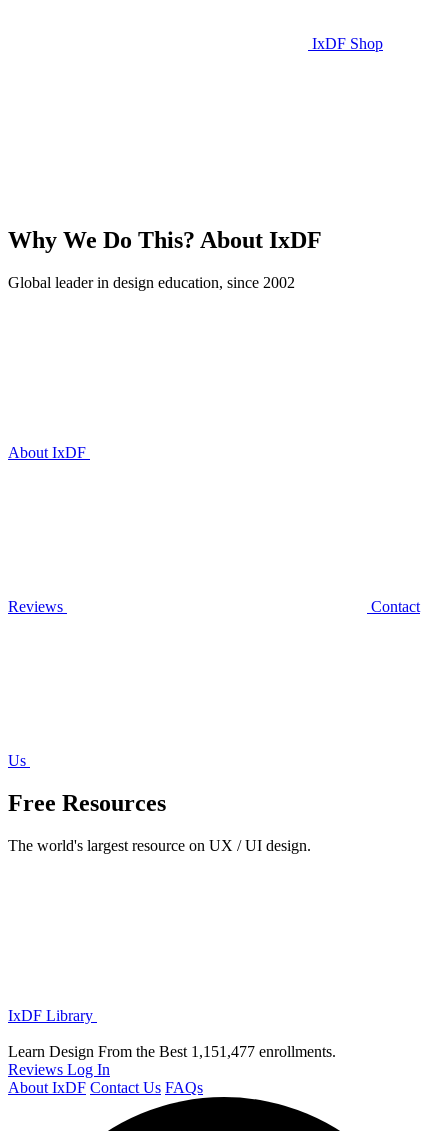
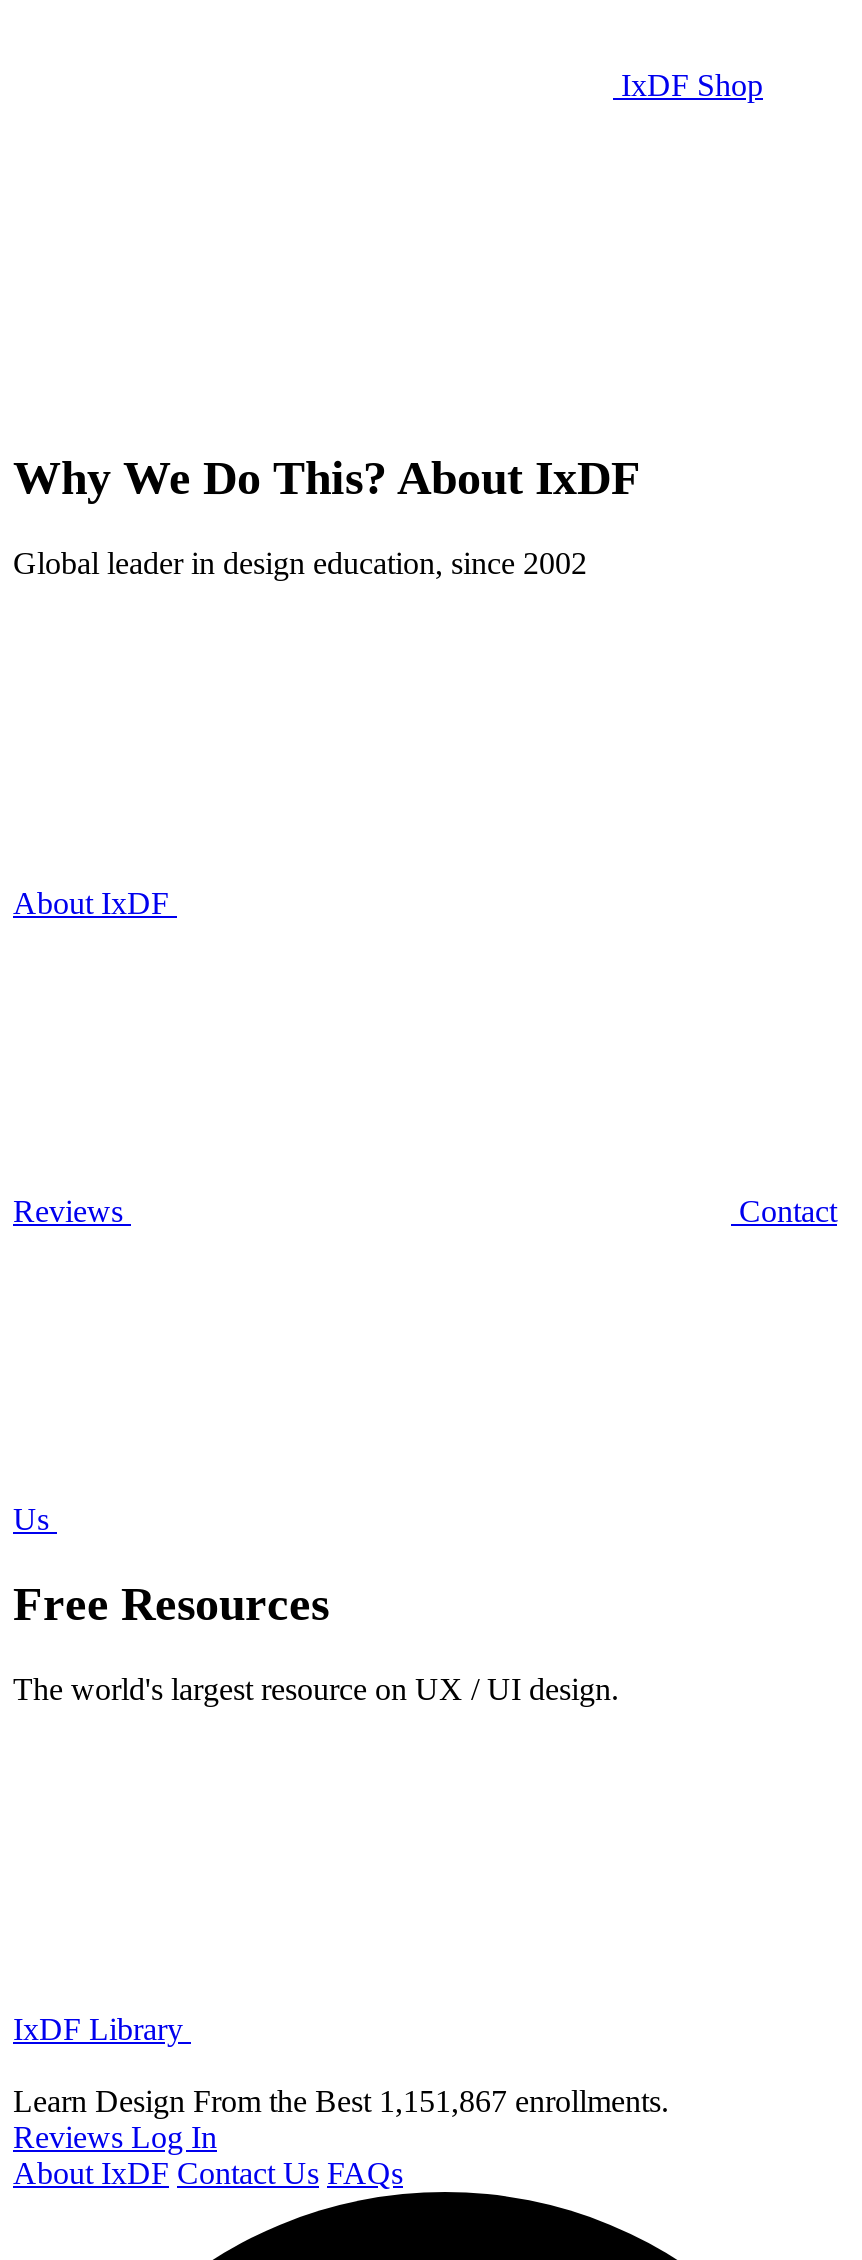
- Learn Design From the Best 1,151,477 enrollments.
+ Learn Design From the Best 1,151,867 enrollments.
